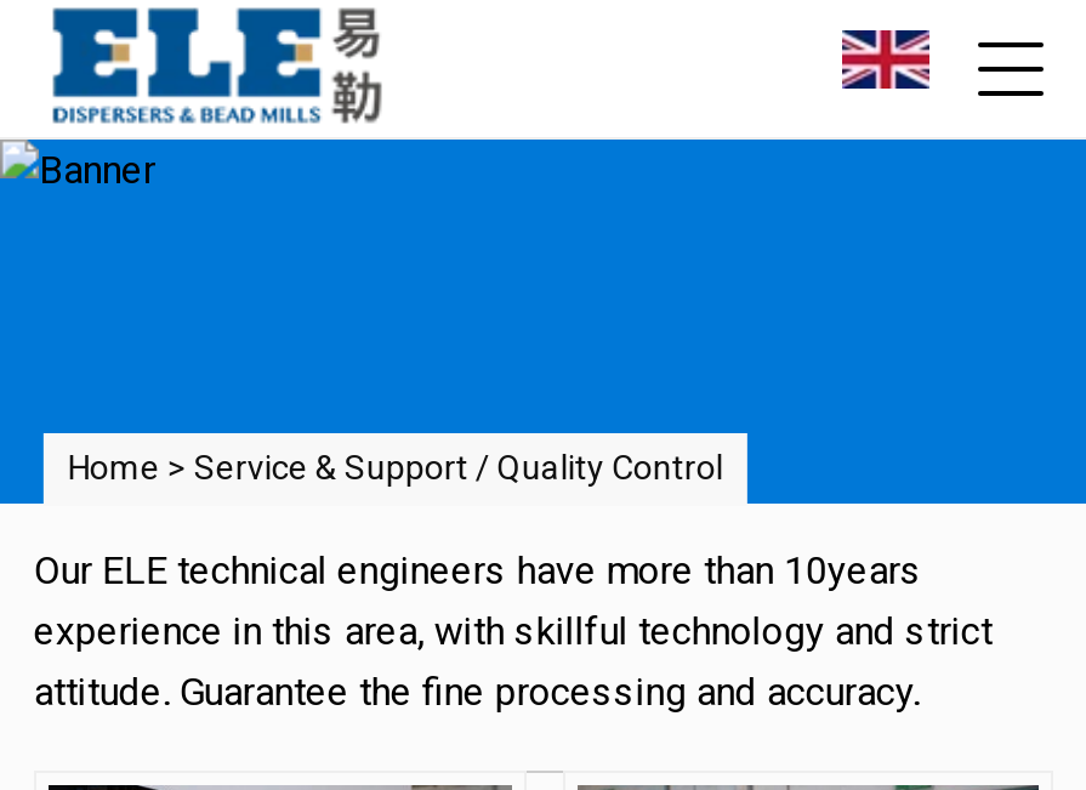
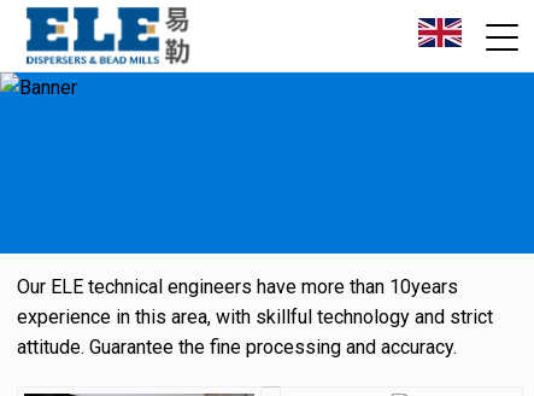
- Home > Service & Support / Quality Control
